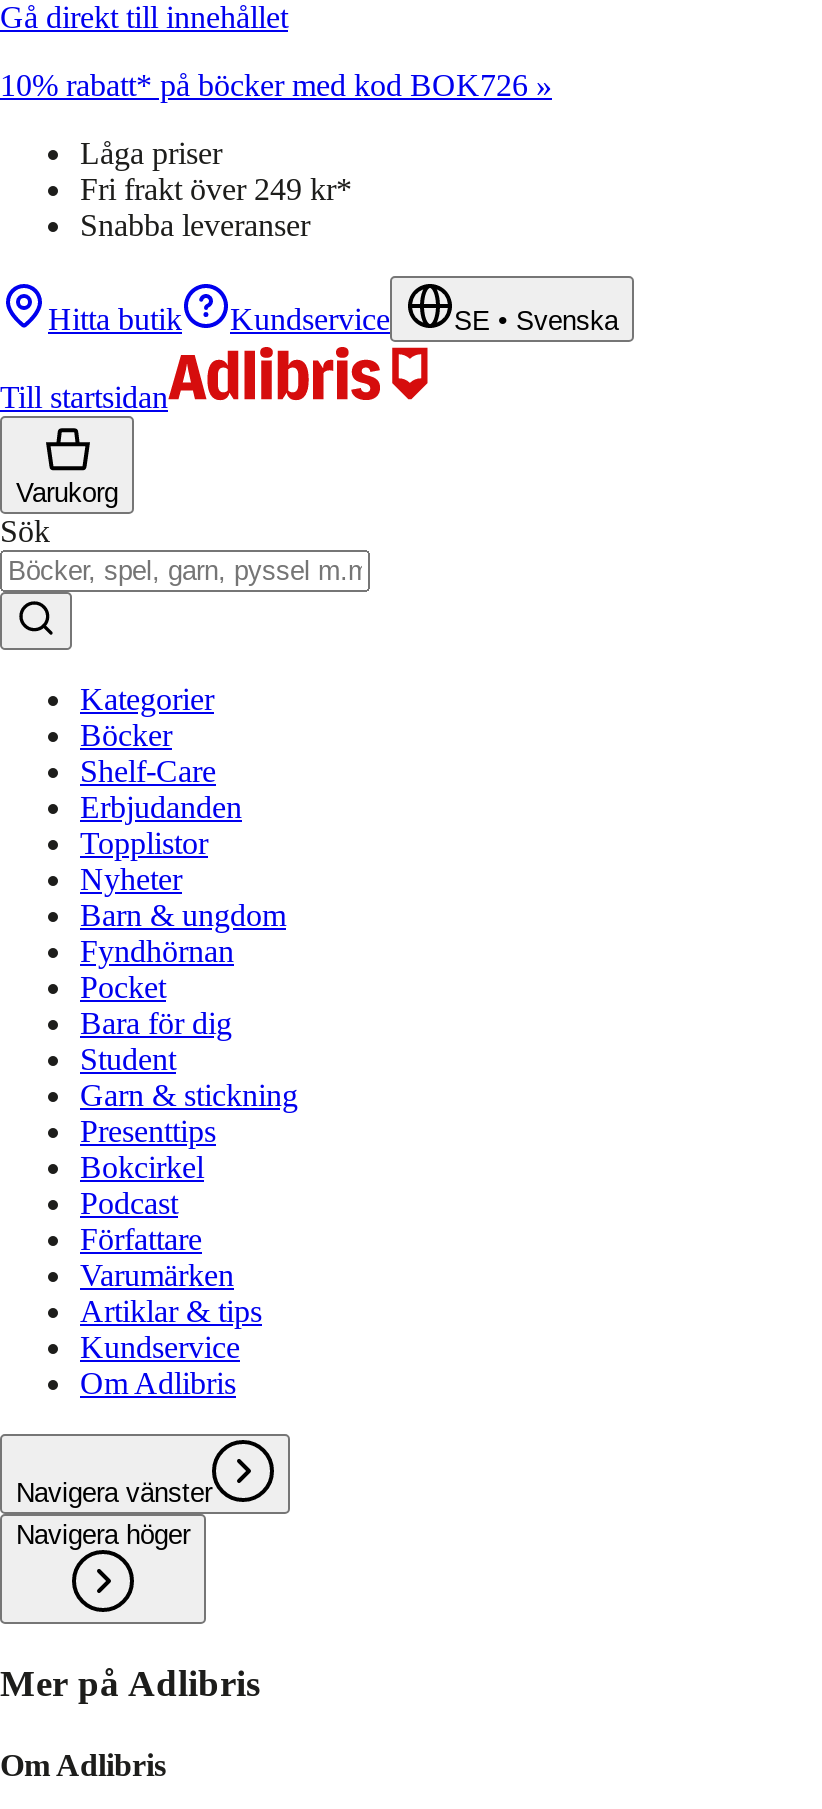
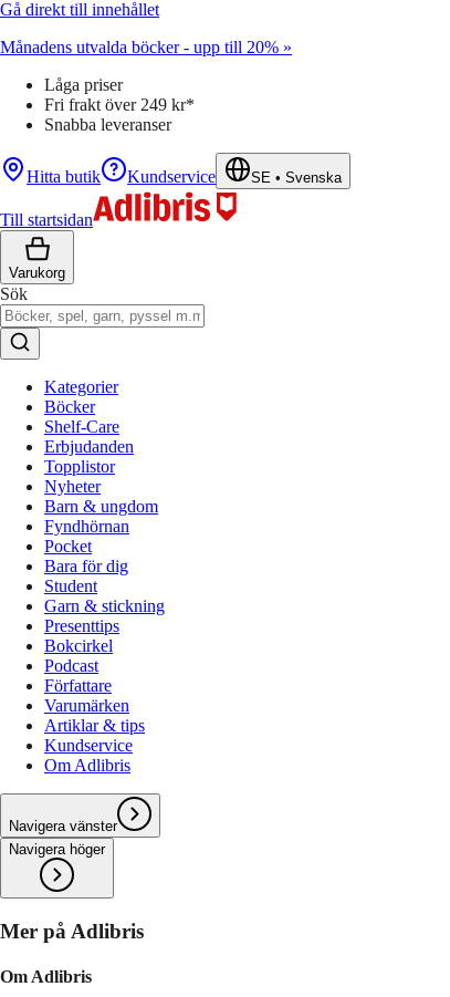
- 10% rabatt* på böcker med kod BOK726 »
+ Månadens utvalda böcker - upp till 20% »
